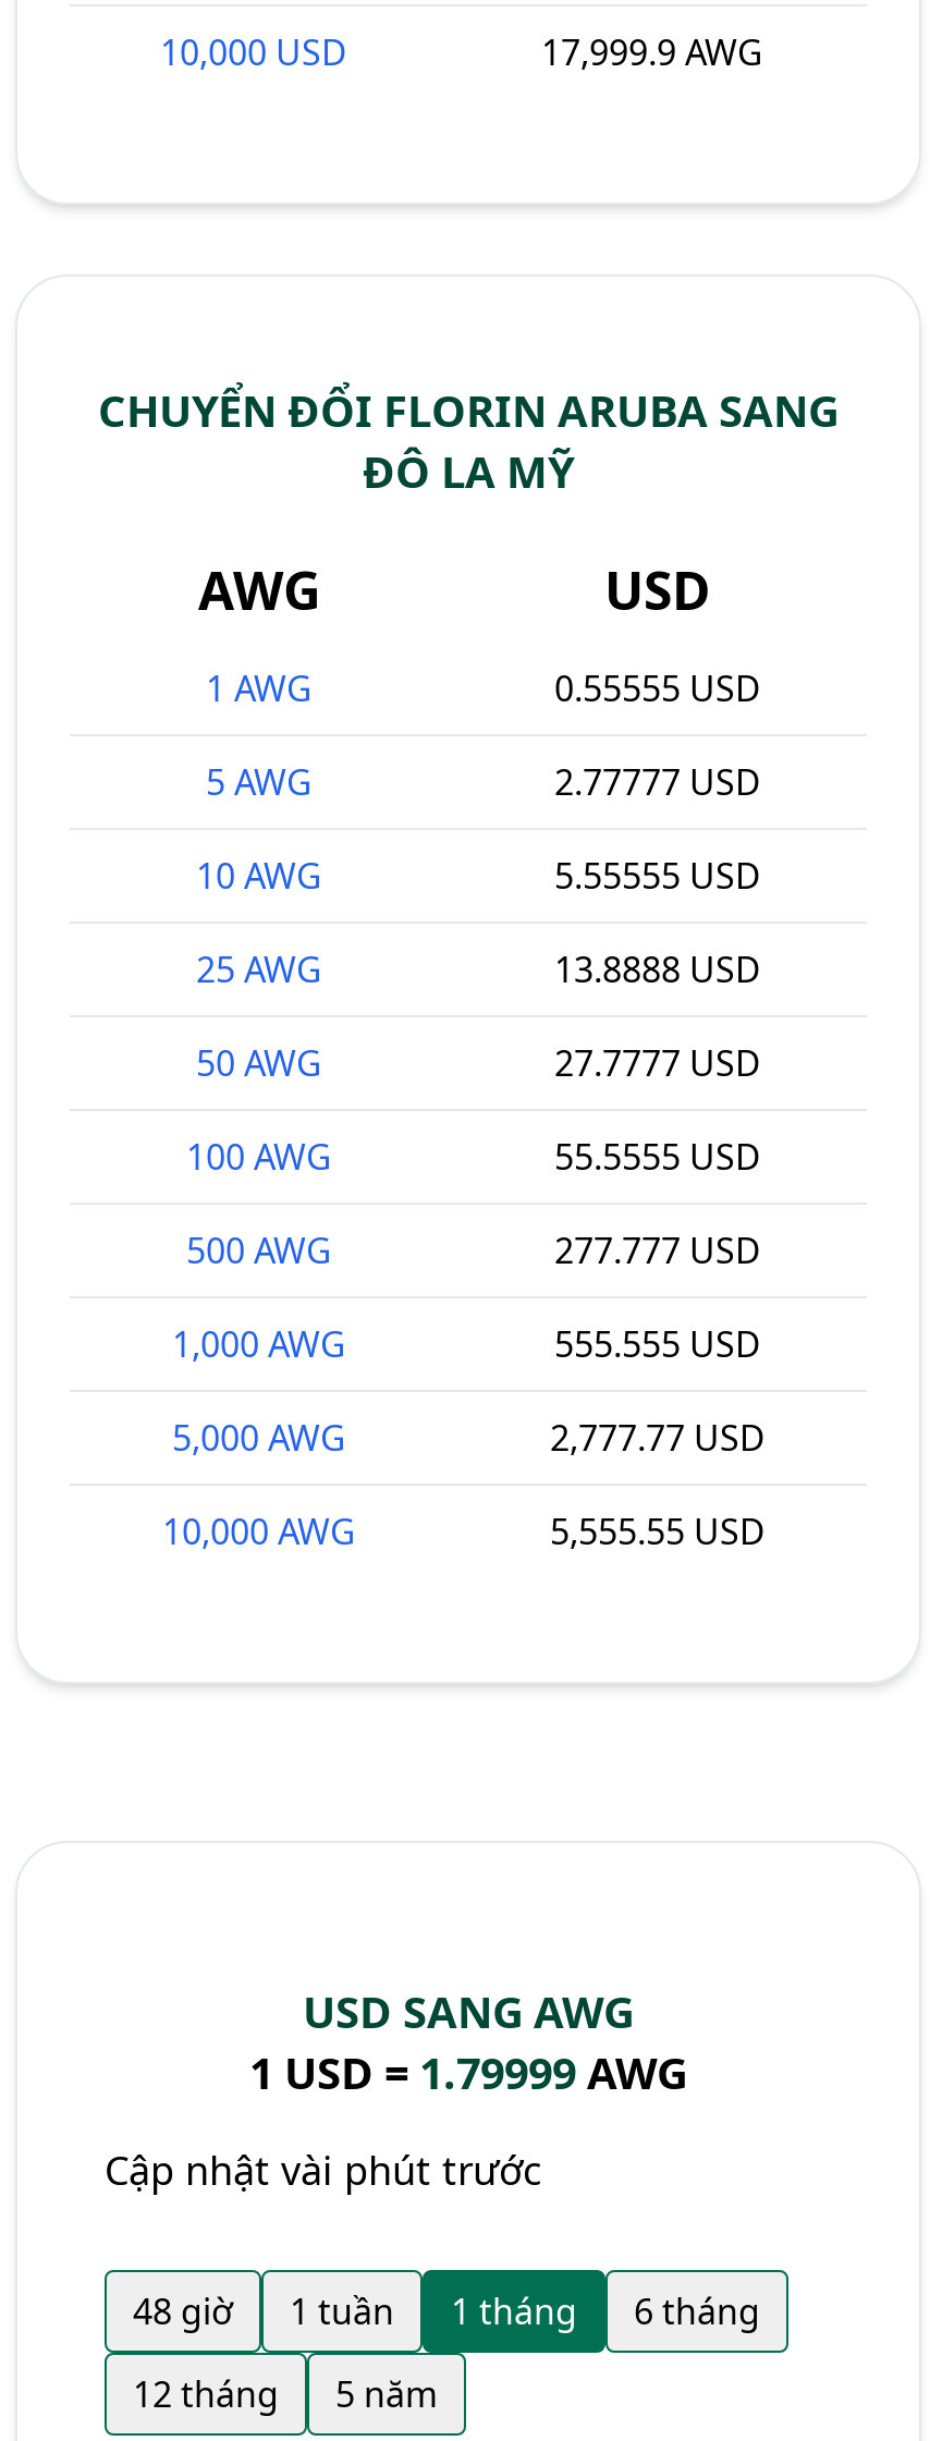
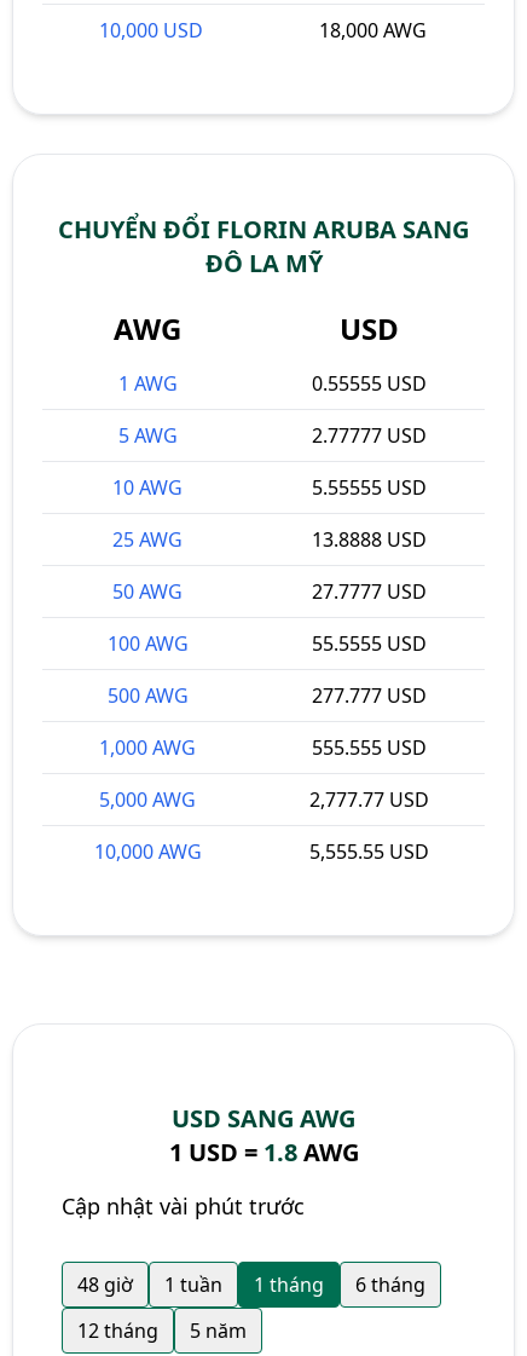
- 17,999.9 AWG
+ 18,000 AWG

- 1 USD = 1.79999 AWG
+ 1 USD = 1.8 AWG
